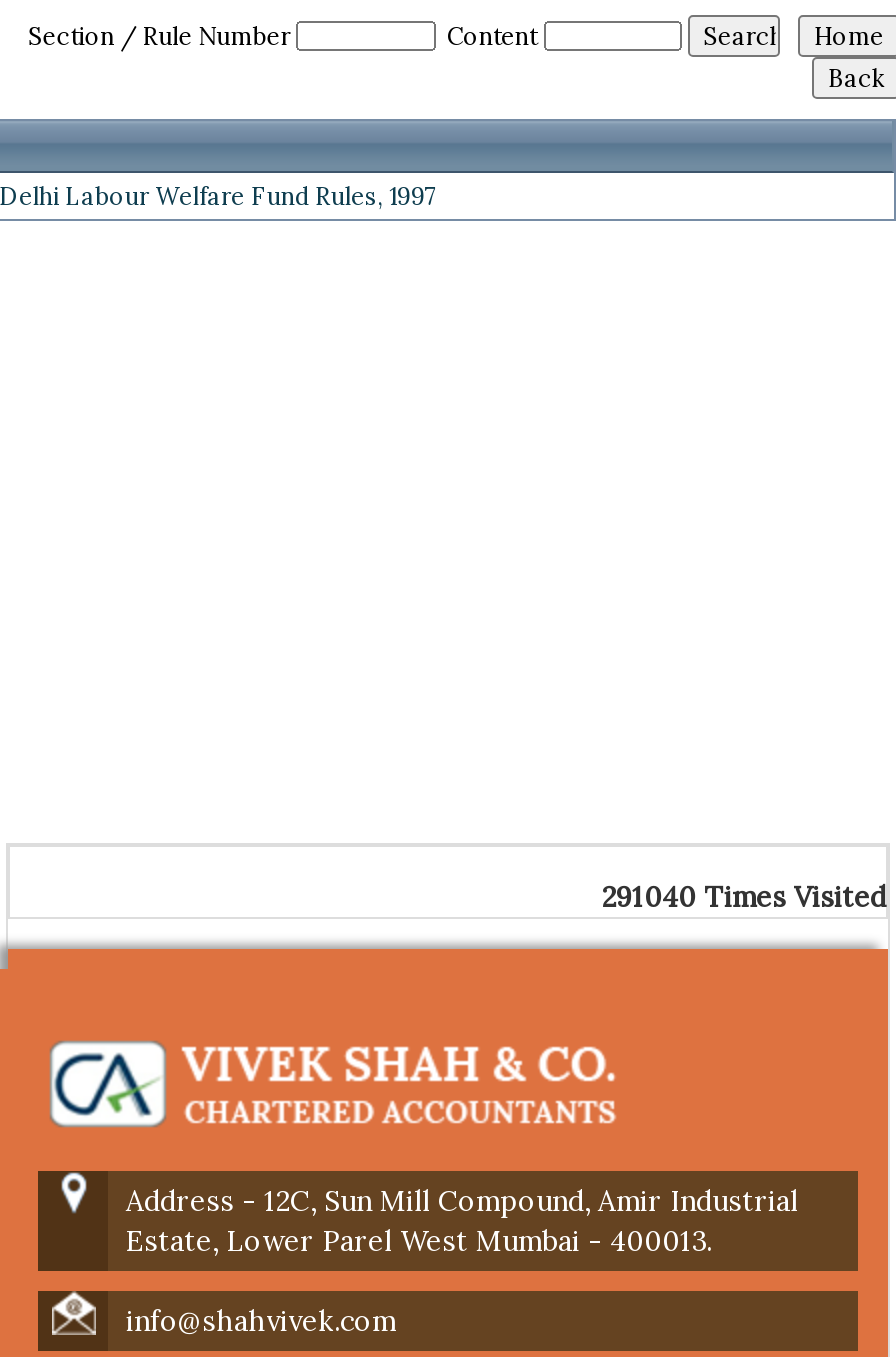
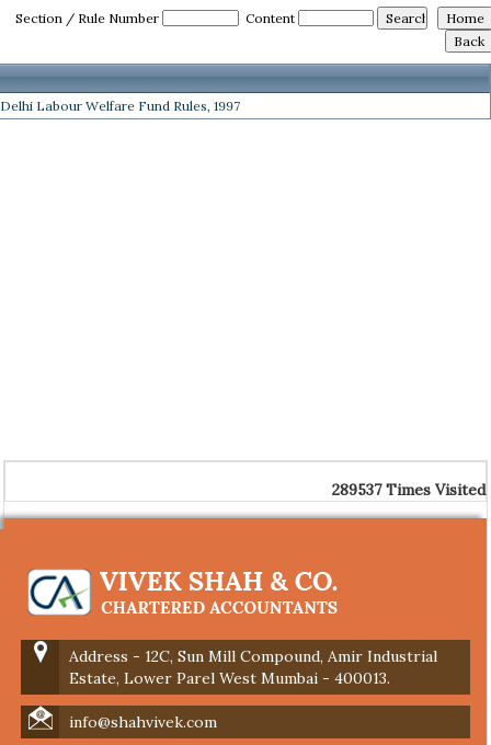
- 291040 Times Visited
+ 289537 Times Visited
